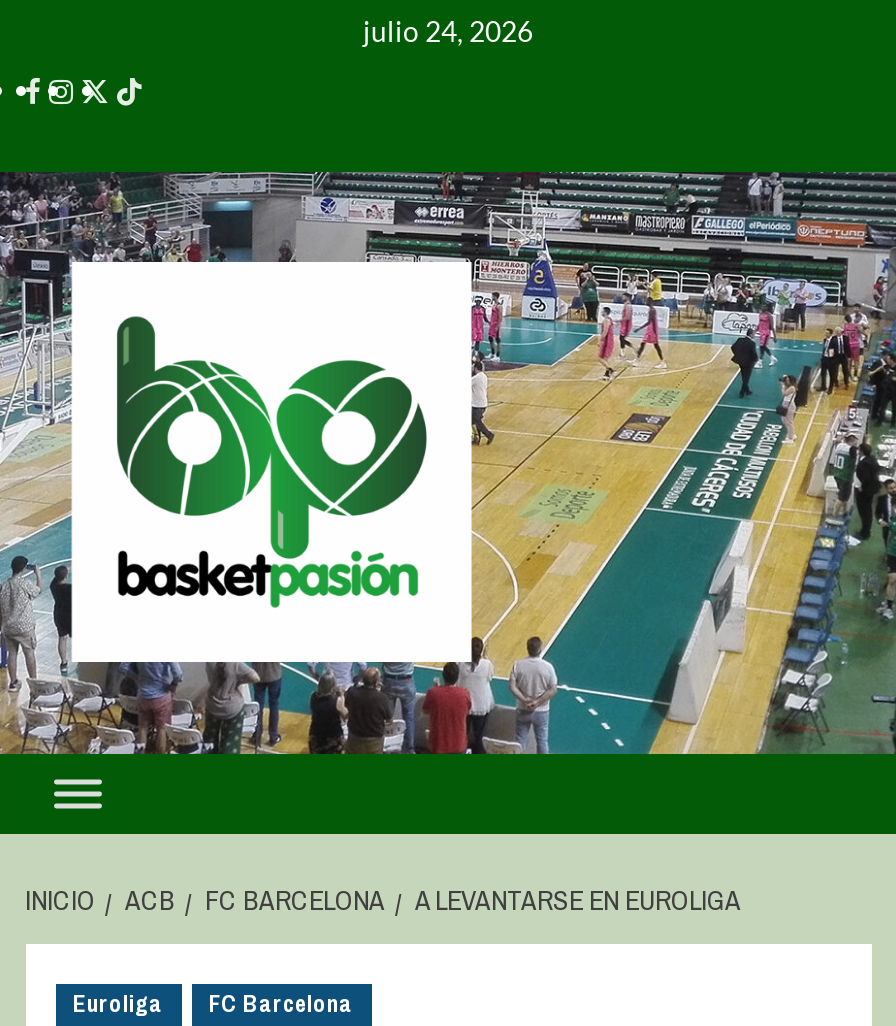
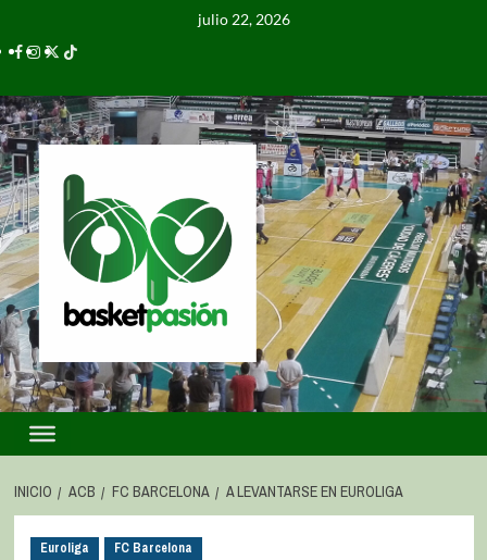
- julio 24, 2026
+ julio 22, 2026
